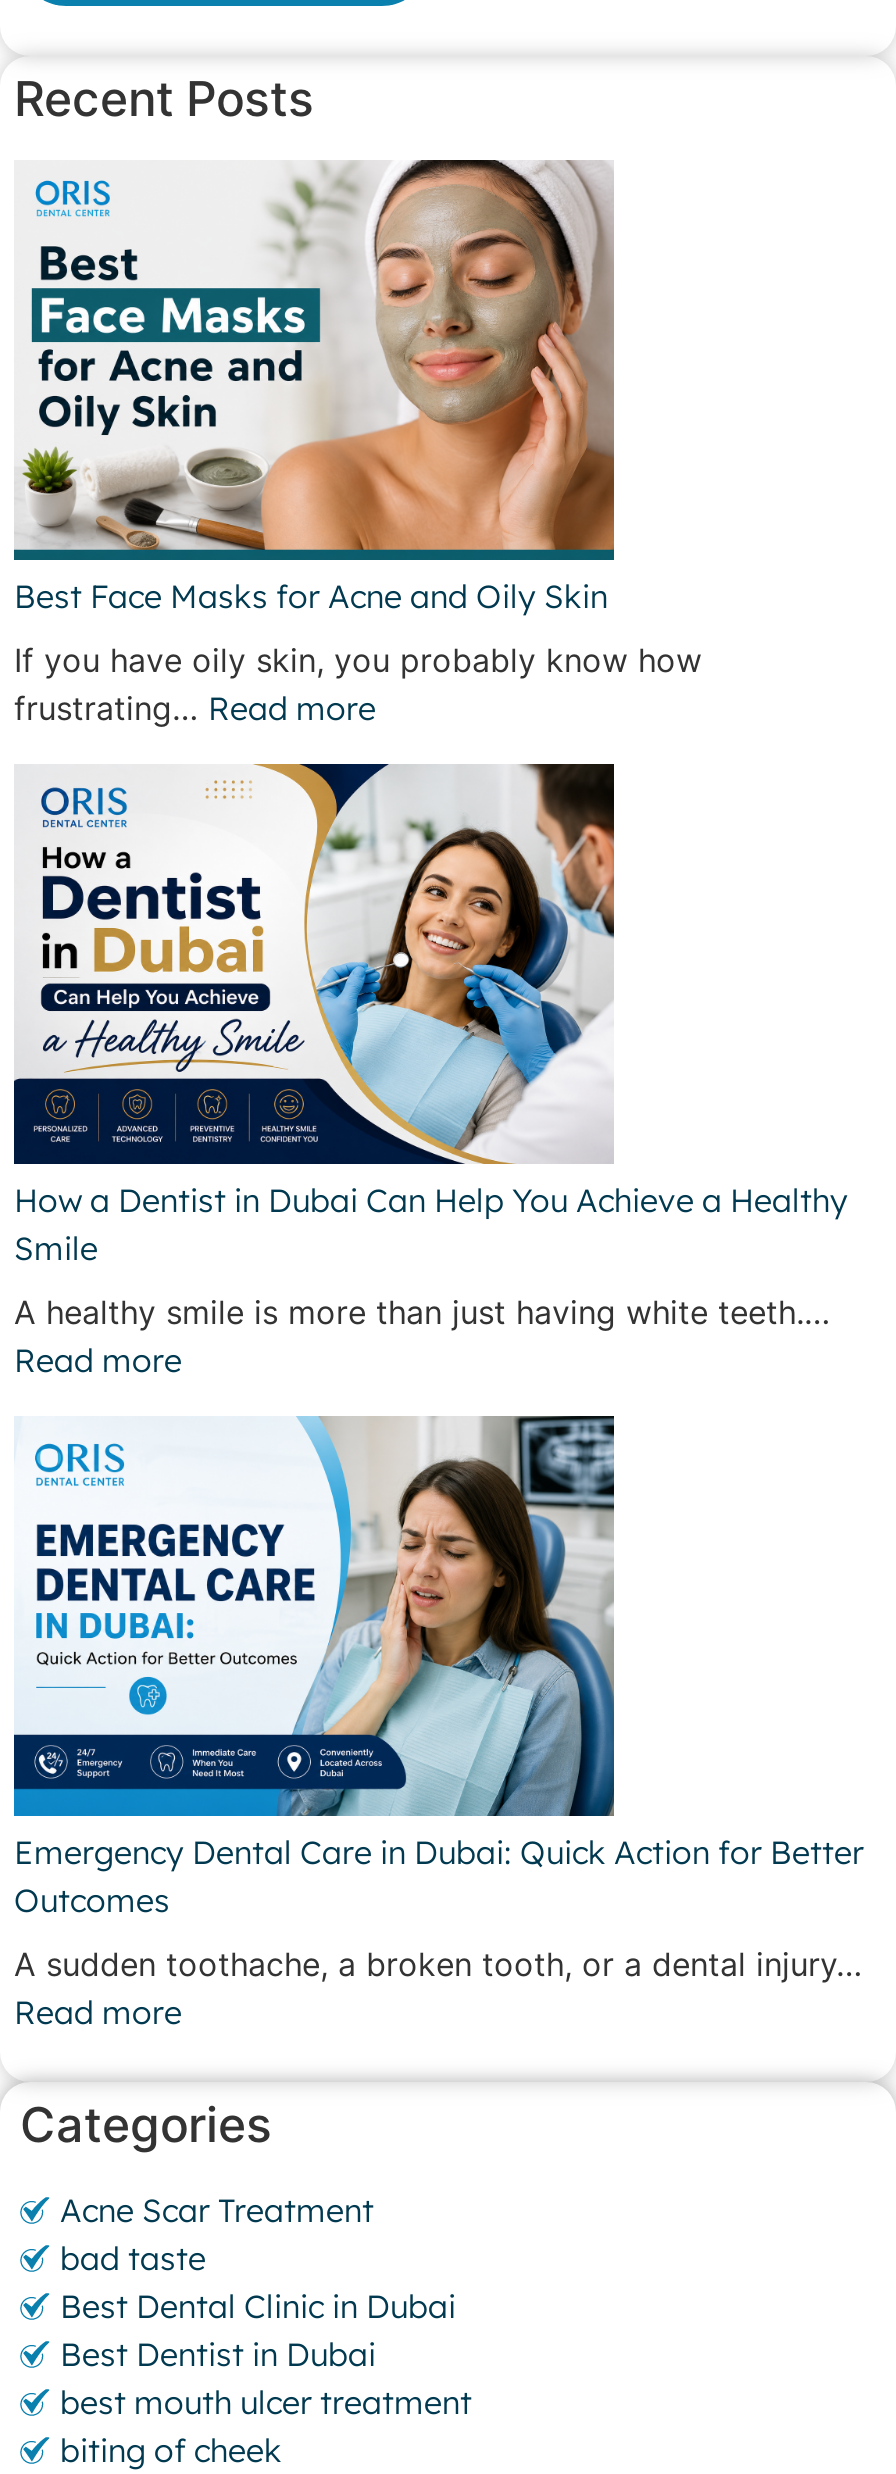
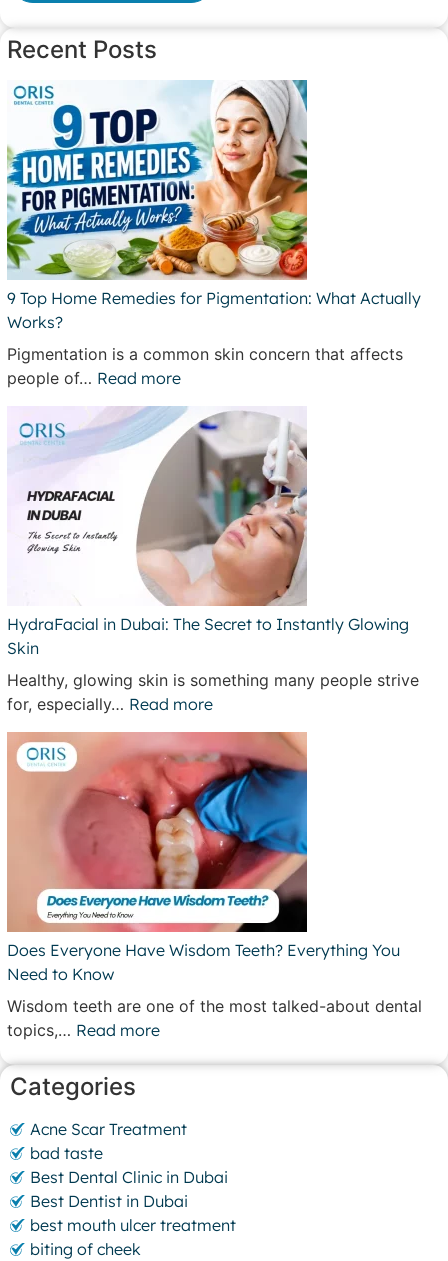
- [image]
- Best Face Masks for Acne and Oily Skin
+ [image]
+ 9 Top Home Remedies for Pigmentation: What Actually
+ Works?

- If you have oily skin, you probably know how
- frustrating… Read more
+ Pigmentation is a common skin concern that affects
+ people of… Read more

- [image]
- How a Dentist in Dubai Can Help You Achieve a Healthy
- Smile
+ [image]
+ HydraFacial in Dubai: The Secret to Instantly Glowing
+ Skin

- A healthy smile is more than just having white teeth.…
- Read more
+ Healthy, glowing skin is something many people strive
+ for, especially… Read more

- [image]
- Emergency Dental Care in Dubai: Quick Action for Better
- Outcomes
+ [image]
+ Does Everyone Have Wisdom Teeth? Everything You
+ Need to Know

- A sudden toothache, a broken tooth, or a dental injury…
- Read more
+ Wisdom teeth are one of the most talked-about dental
+ topics,… Read more
